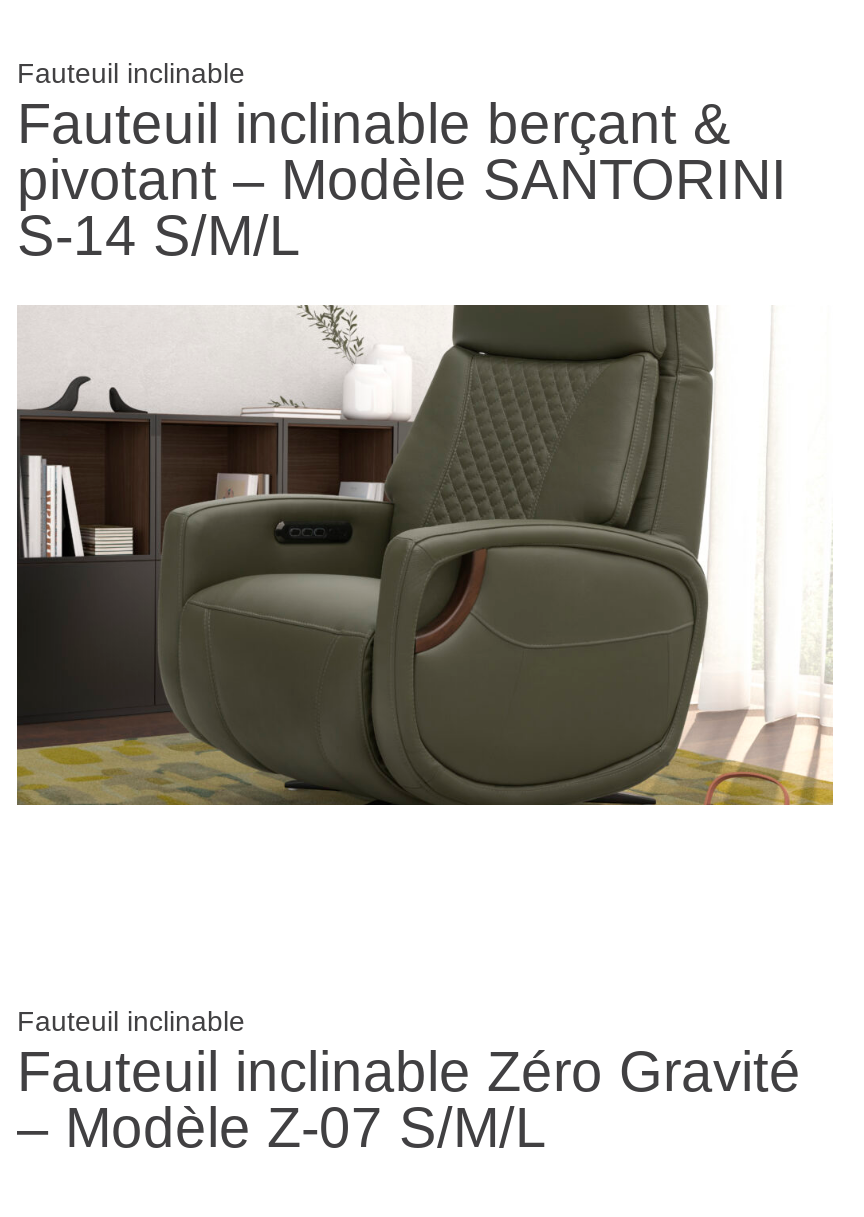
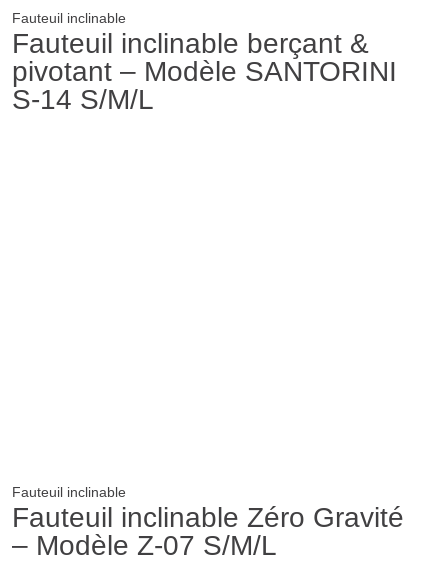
- [image]
